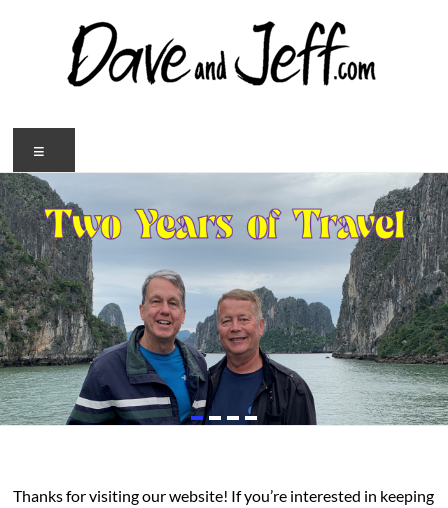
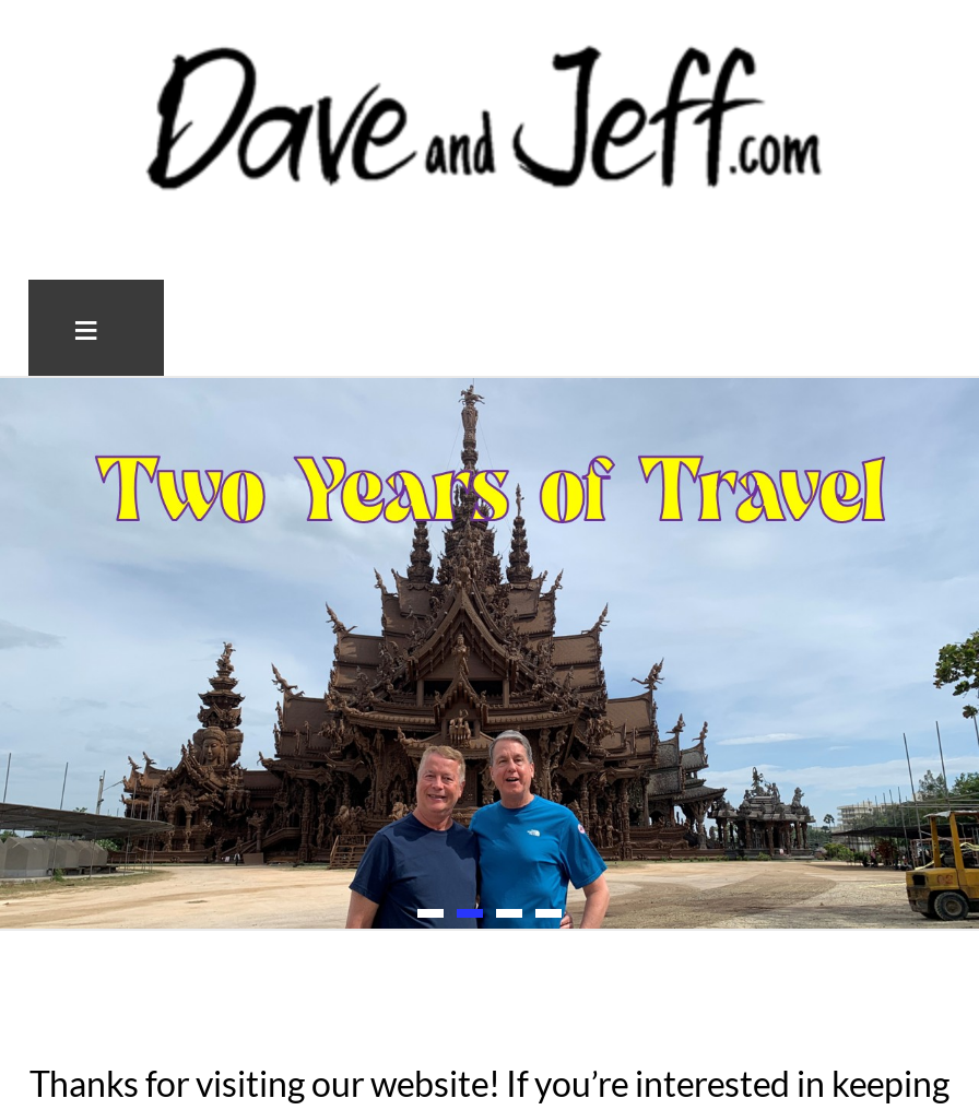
- [image]
+ [image]
